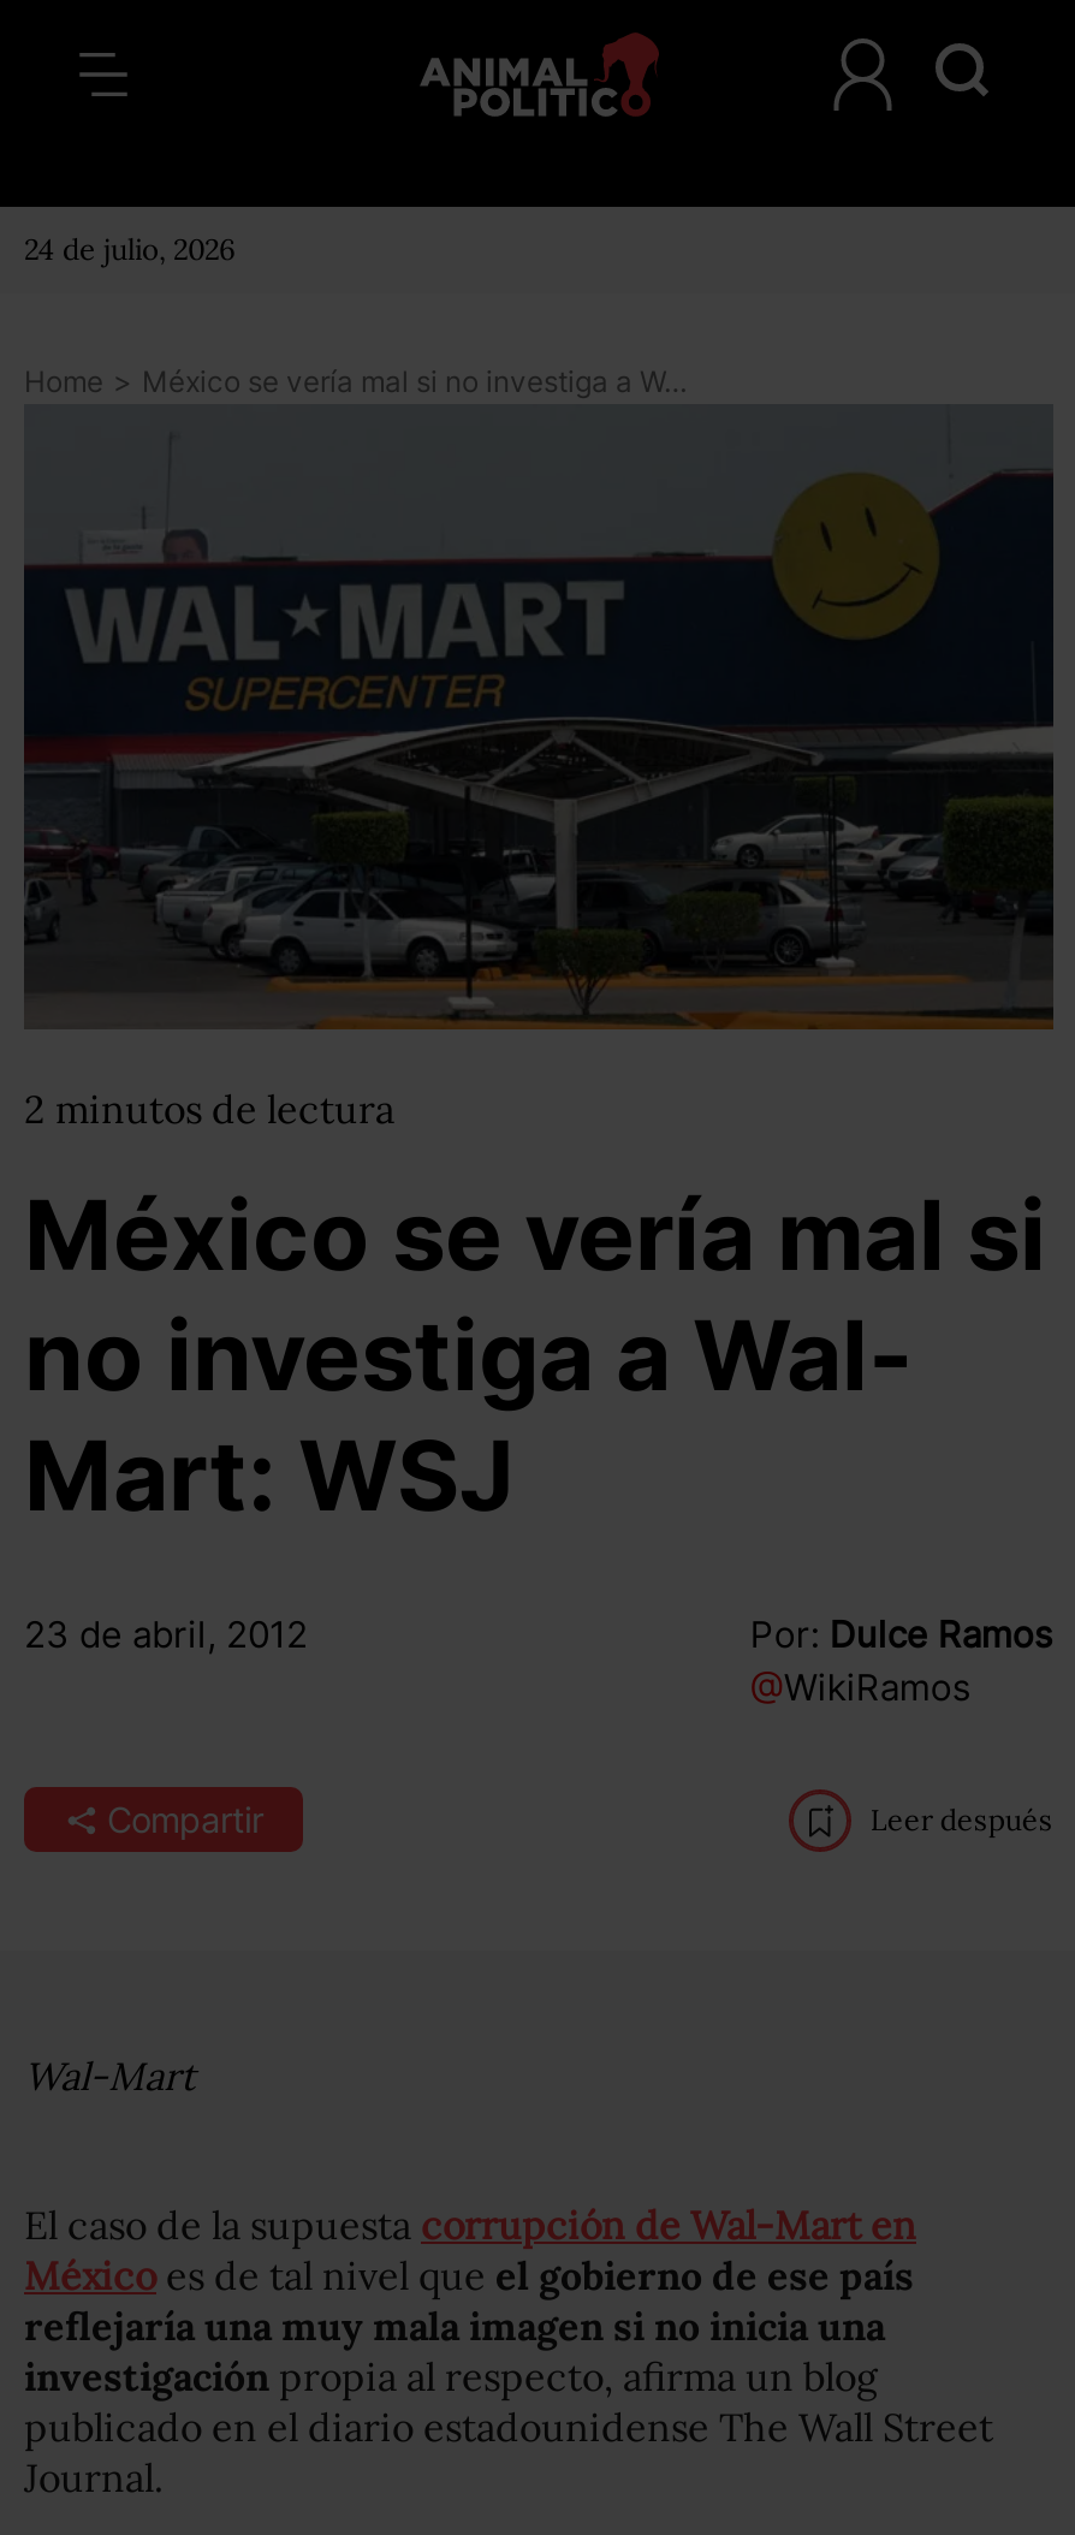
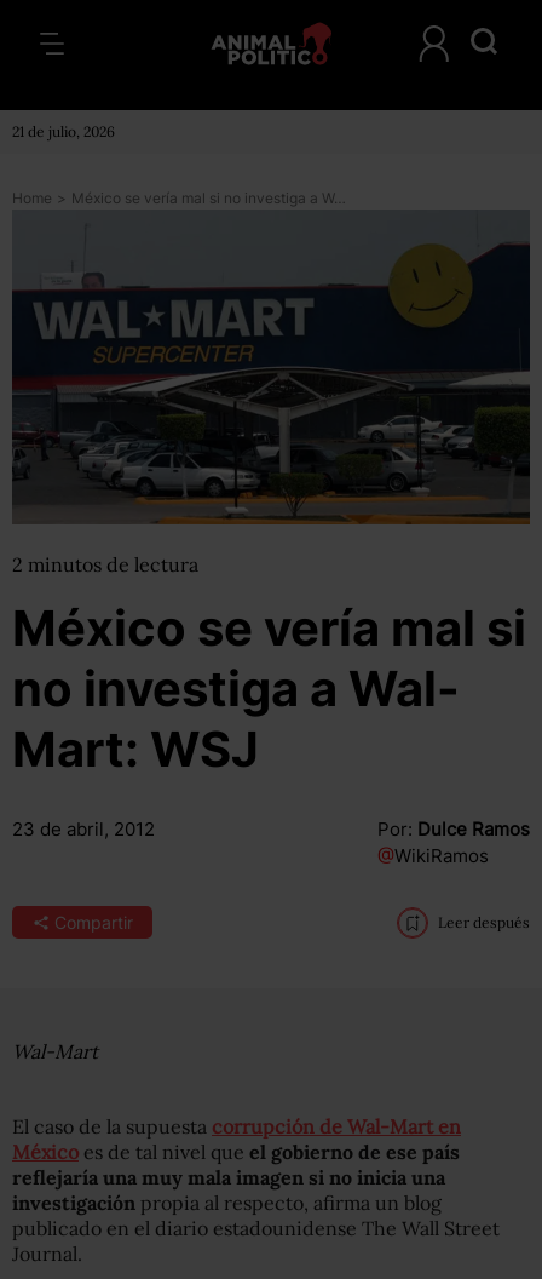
- 24 de julio, 2026
+ 21 de julio, 2026
